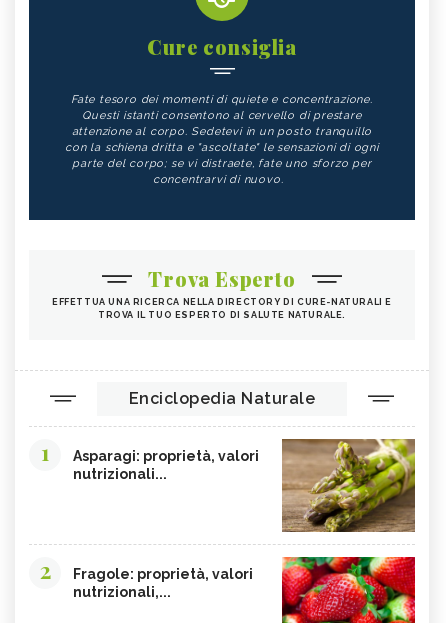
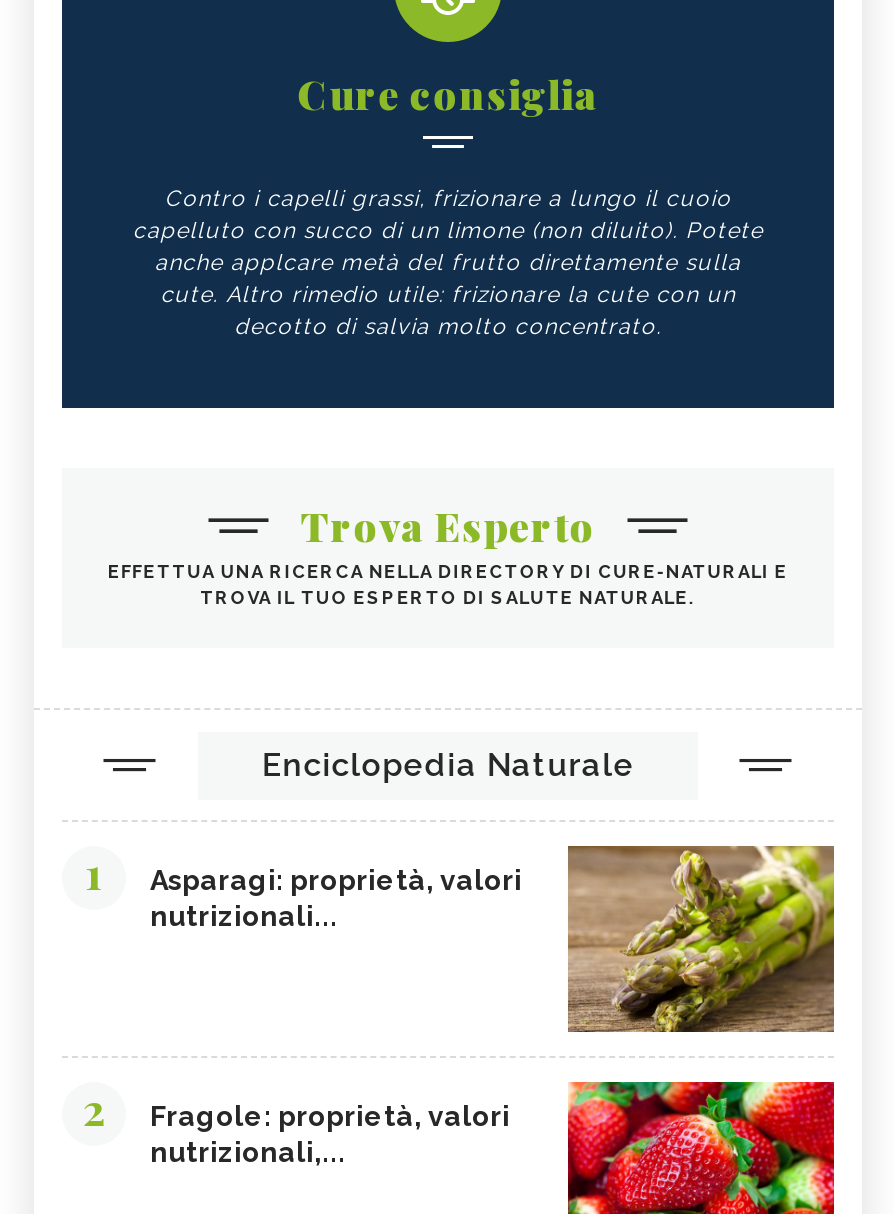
- Fate tesoro dei momenti di quiete e concentrazione.
- Questi istanti consentono al cervello di prestare
- attenzione al corpo. Sedetevi in un posto tranquillo
- con la schiena dritta e "ascoltate" le sensazioni di ogni
- parte del corpo; se vi distraete, fate uno sforzo per
- concentrarvi di nuovo.
+ Contro i capelli grassi, frizionare a lungo il cuoio
+ capelluto con succo di un limone (non diluito). Potete
+ anche applcare metà del frutto direttamente sulla
+ cute. Altro rimedio utile: frizionare la cute con un
+ decotto di salvia molto concentrato.
